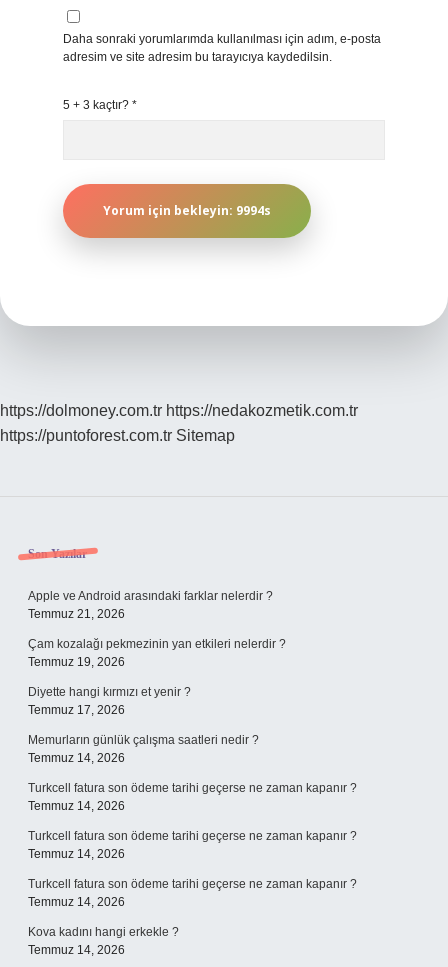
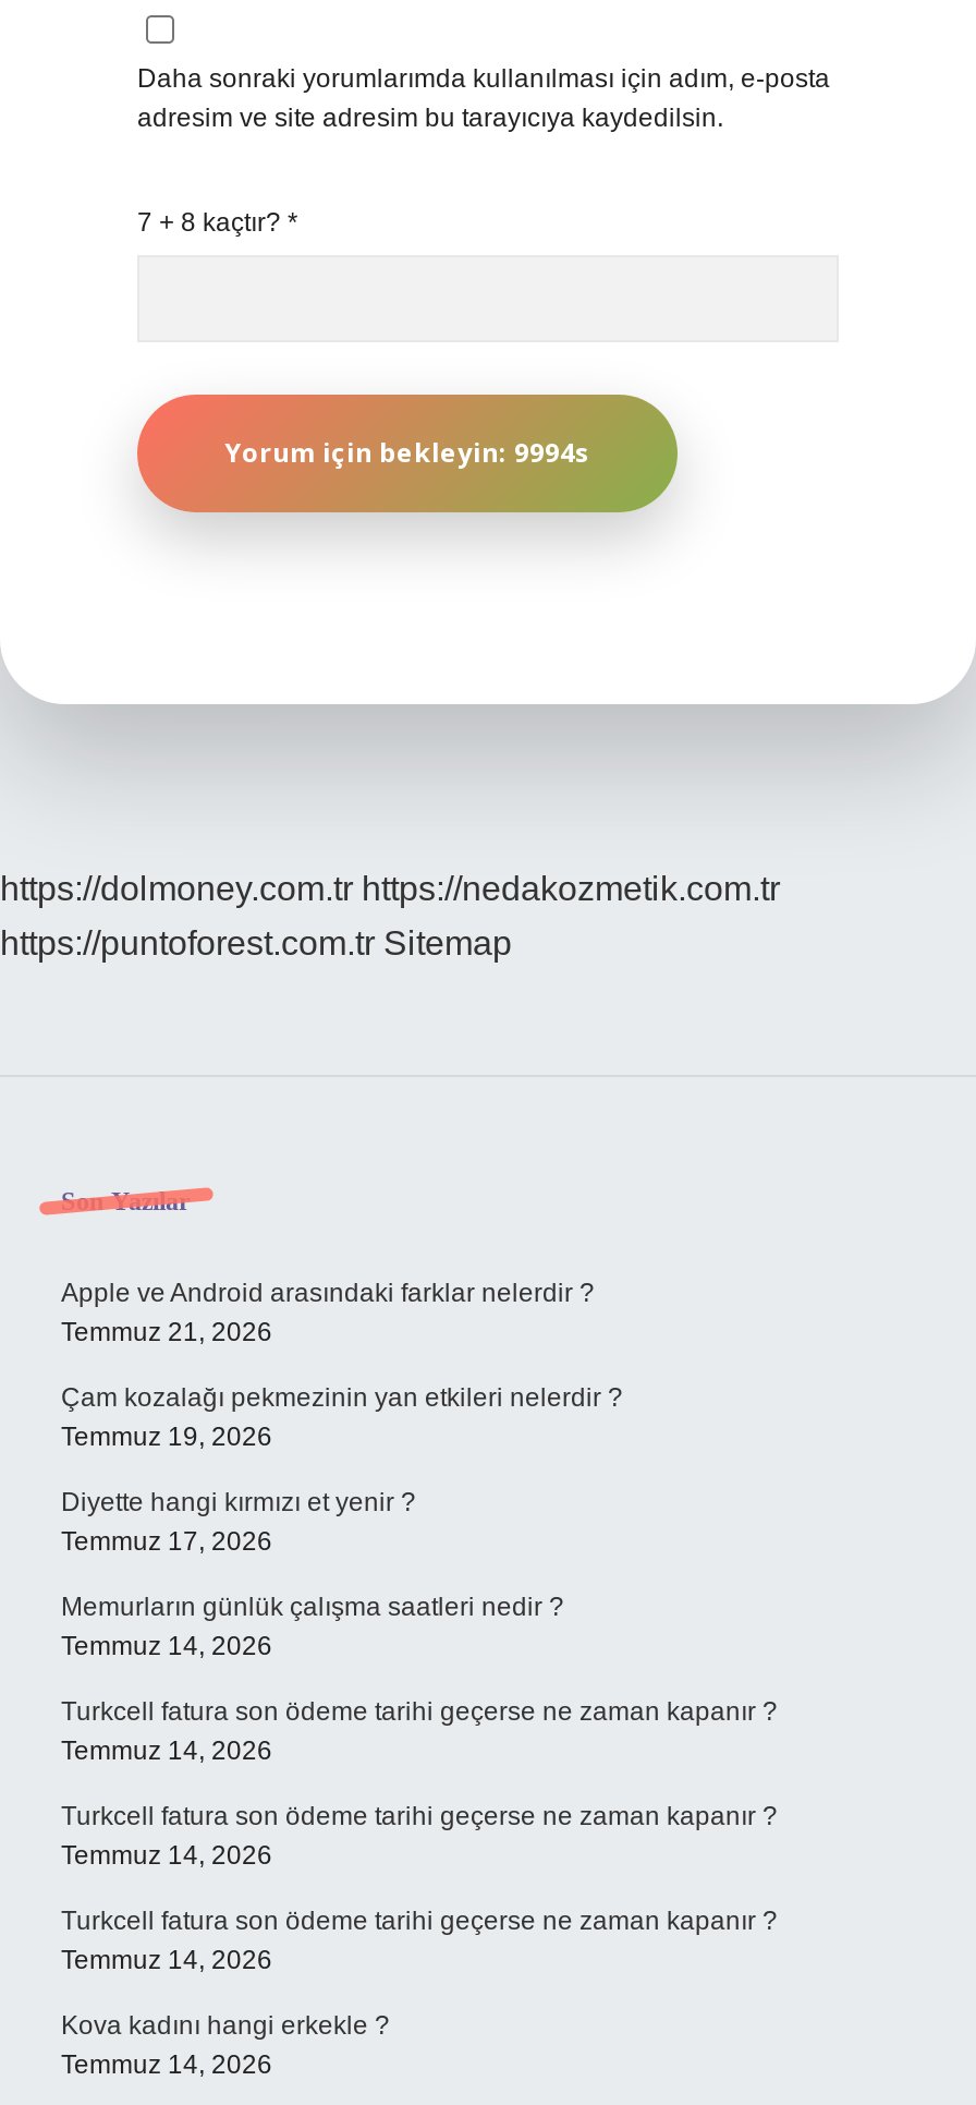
- 5 + 3 kaçtır? *
+ 7 + 8 kaçtır? *
